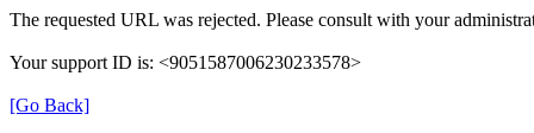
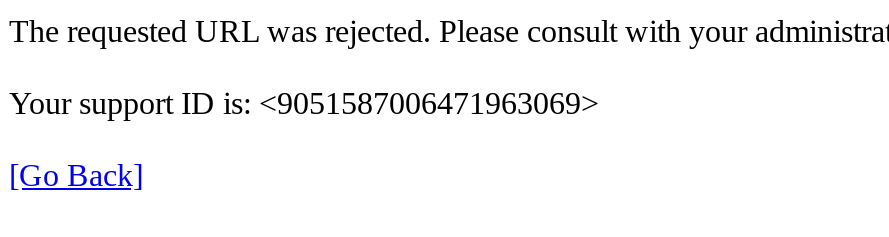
- Your support ID is: <9051587006230233578>
+ Your support ID is: <9051587006471963069>
